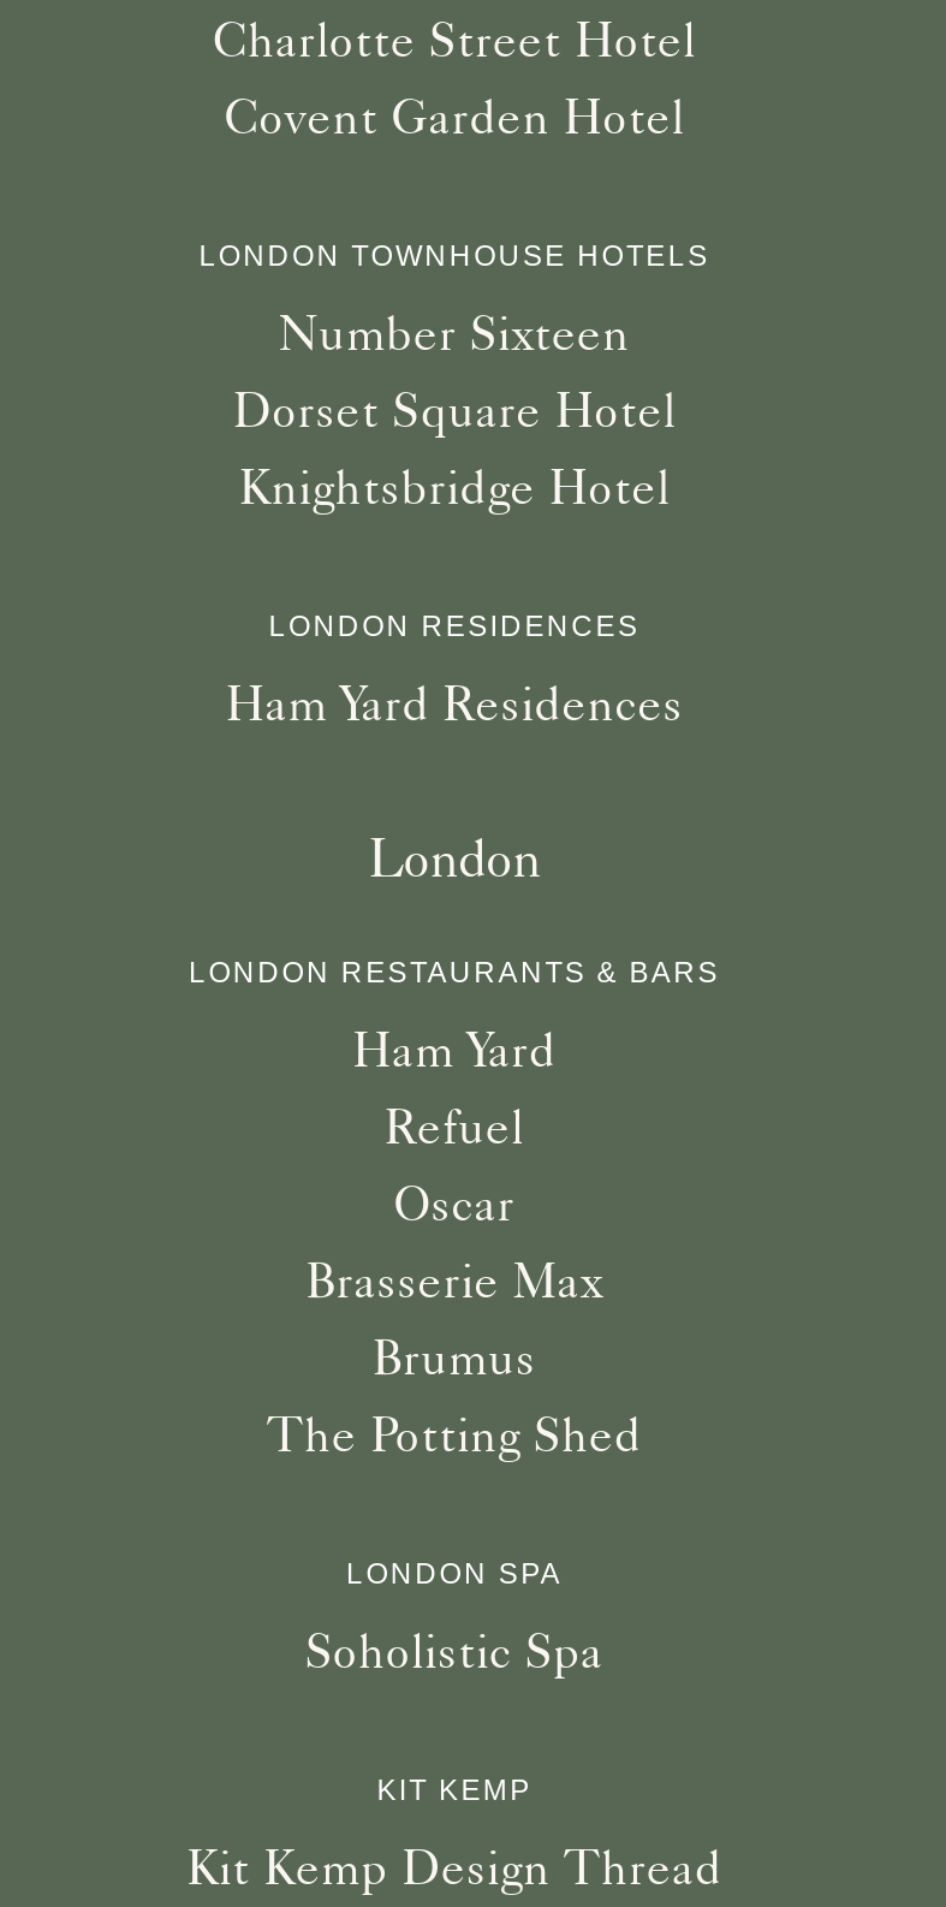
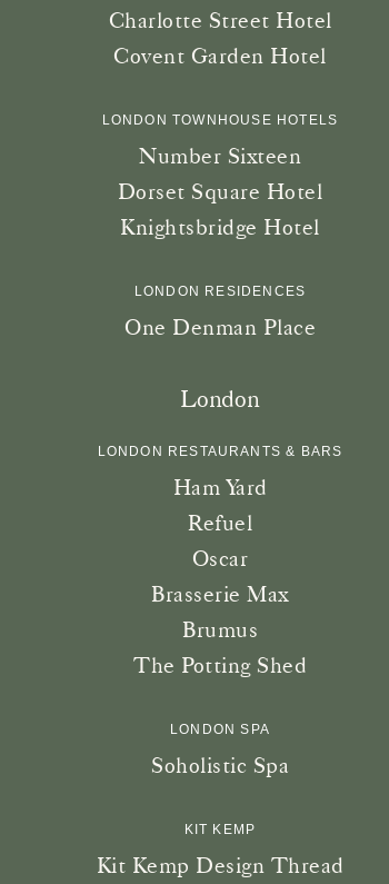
- Ham Yard Residences
+ One Denman Place
